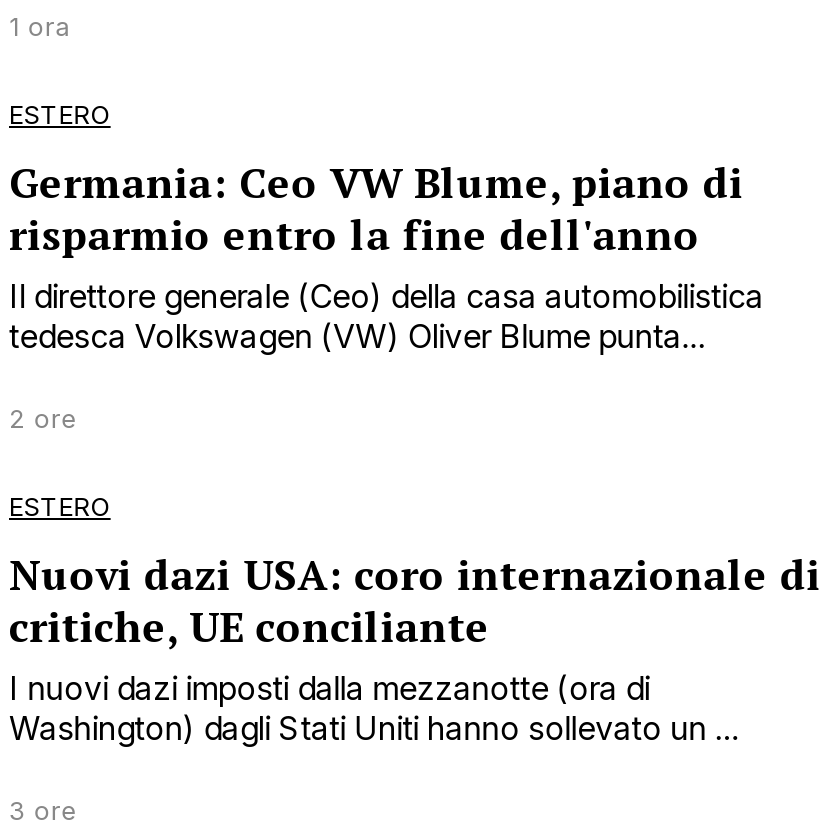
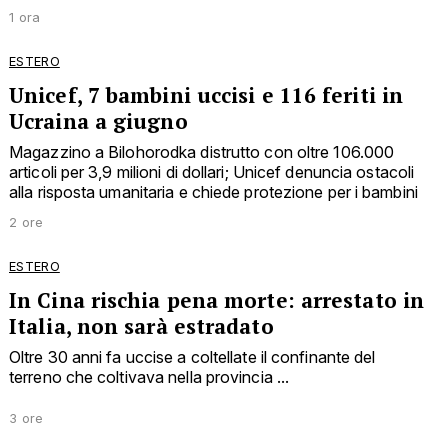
- Germania: Ceo VW Blume, piano di
- risparmio entro la fine dell'anno
- Il direttore generale (Ceo) della casa automobilistica
- tedesca Volkswagen (VW) Oliver Blume punta...
+ Unicef, 7 bambini uccisi e 116 feriti in
+ Ucraina a giugno
+ Magazzino a Bilohorodka distrutto con oltre 106.000
+ articoli per 3,9 milioni di dollari; Unicef denuncia ostacoli
+ alla risposta umanitaria e chiede protezione per i bambini

- Nuovi dazi USA: coro internazionale di
- critiche, UE conciliante
- I nuovi dazi imposti dalla mezzanotte (ora di
- Washington) dagli Stati Uniti hanno sollevato un ...
+ In Cina rischia pena morte: arrestato in
+ Italia, non sarà estradato
+ Oltre 30 anni fa uccise a coltellate il confinante del
+ terreno che coltivava nella provincia ...
